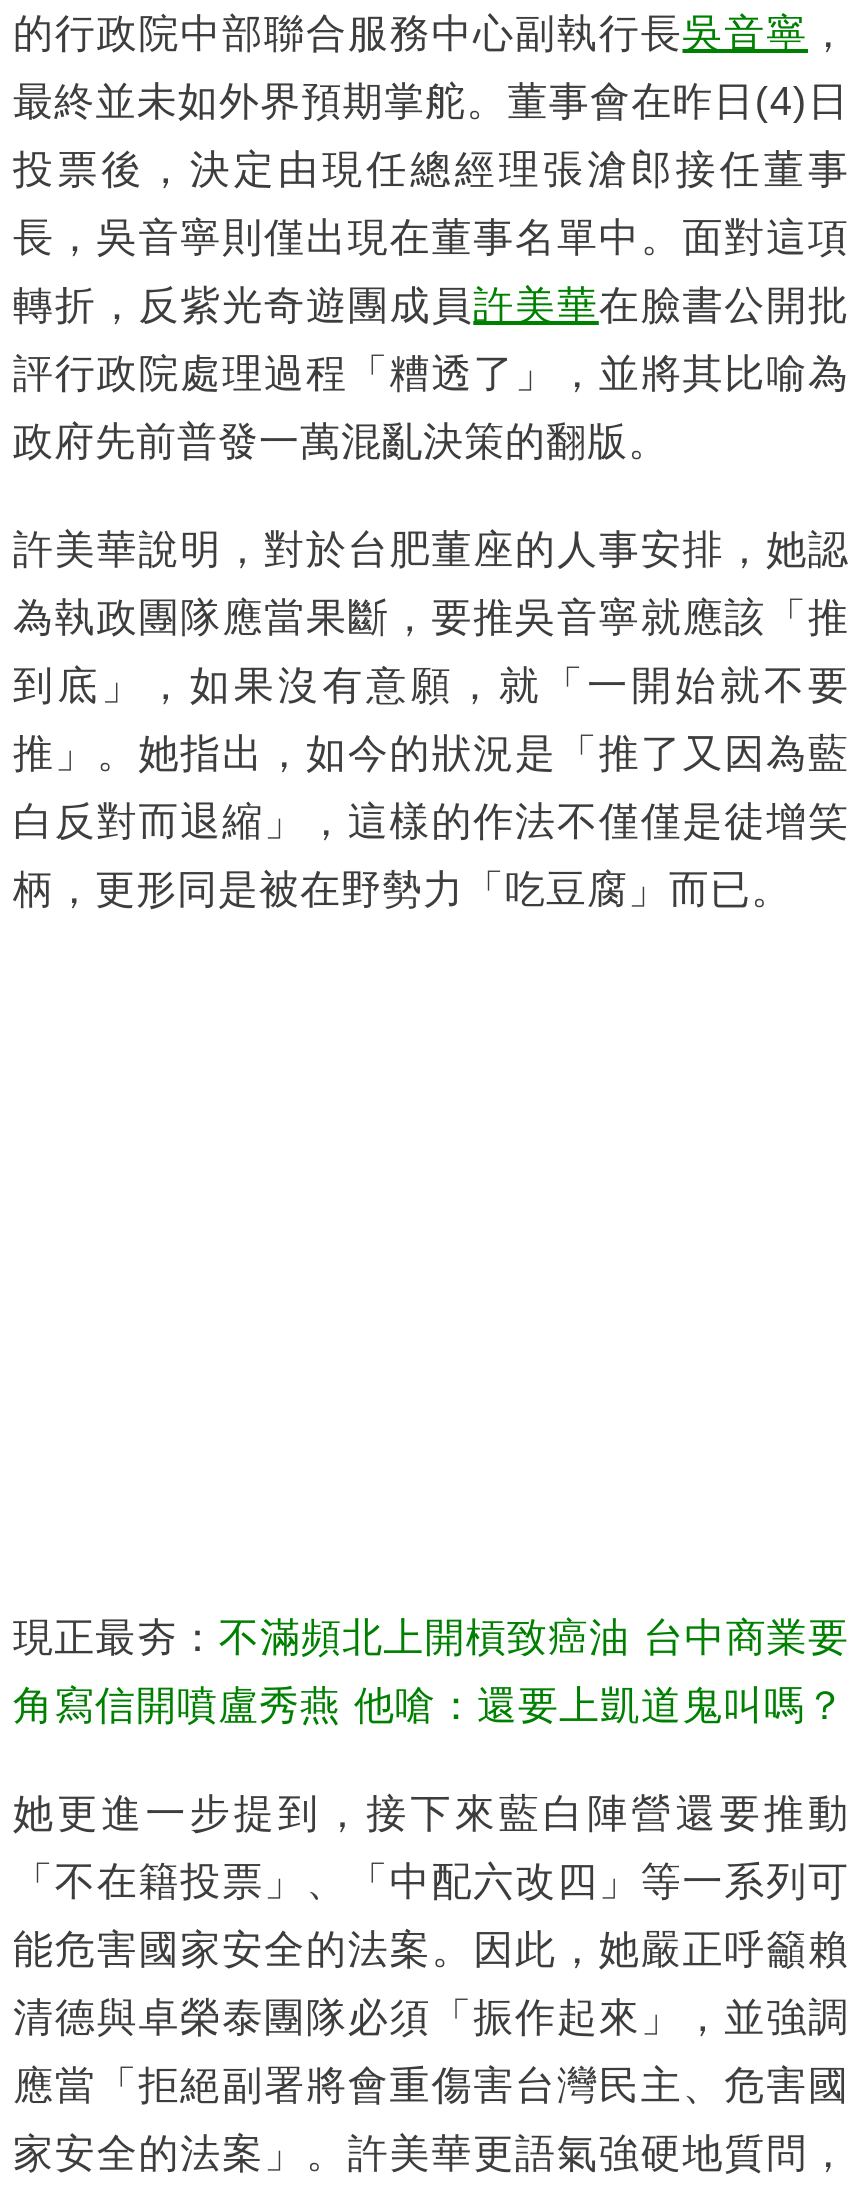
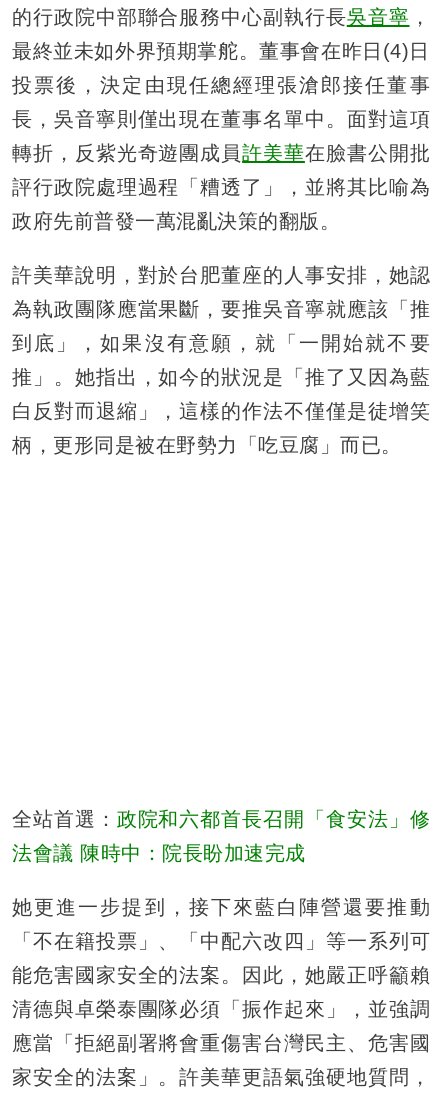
- 現正最夯：不滿頻北上開槓致癌油 台中商業要
+ 全站首選：政院和六都首長召開「食安法」修

- 角寫信開噴盧秀燕 他嗆：還要上凱道鬼叫嗎？
+ 法會議 陳時中：院長盼加速完成
